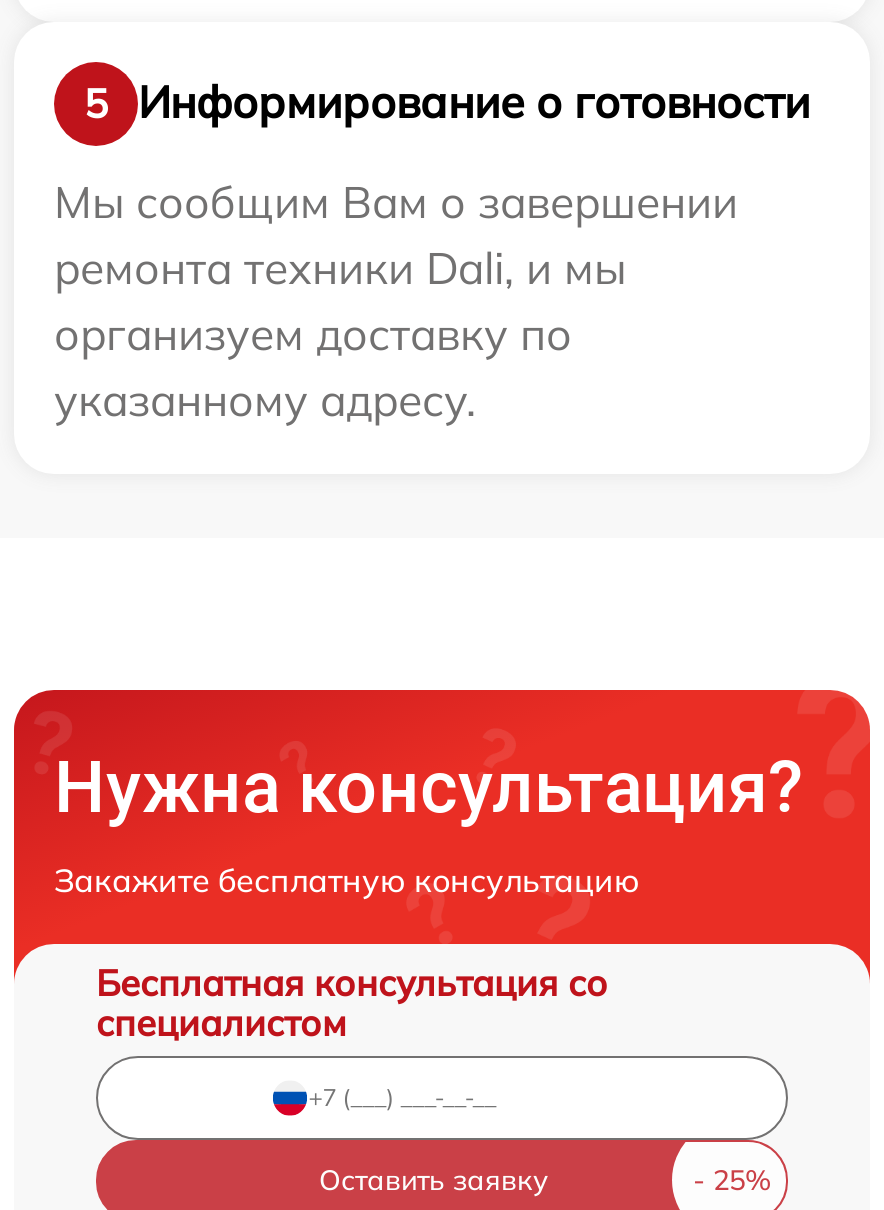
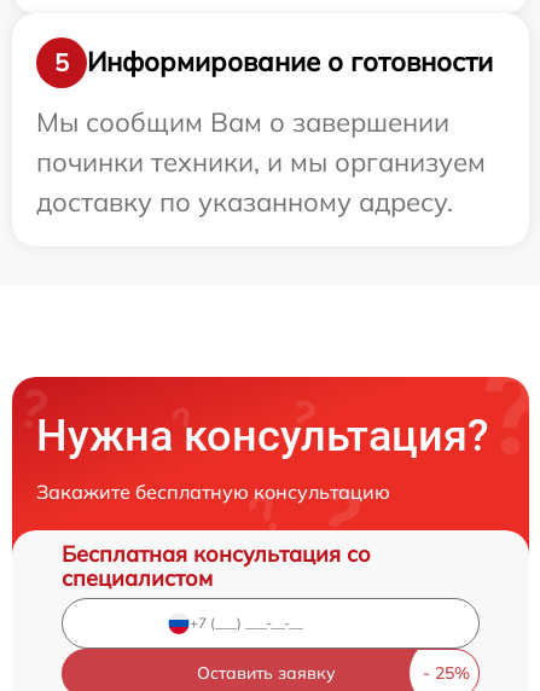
- ремонта техники Dali, и мы
- организуем доставку по
- указанному адресу.
+ починки техники, и мы организуем
+ доставку по указанному адресу.
